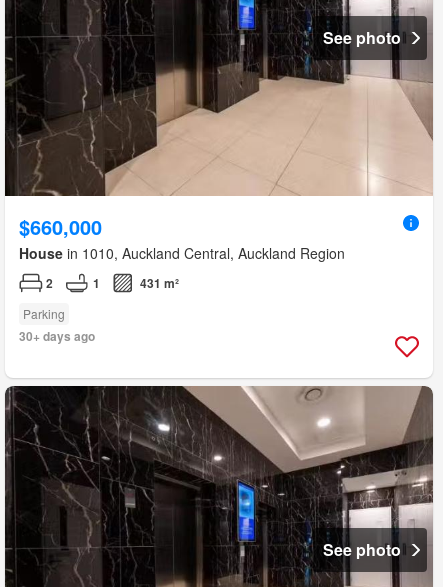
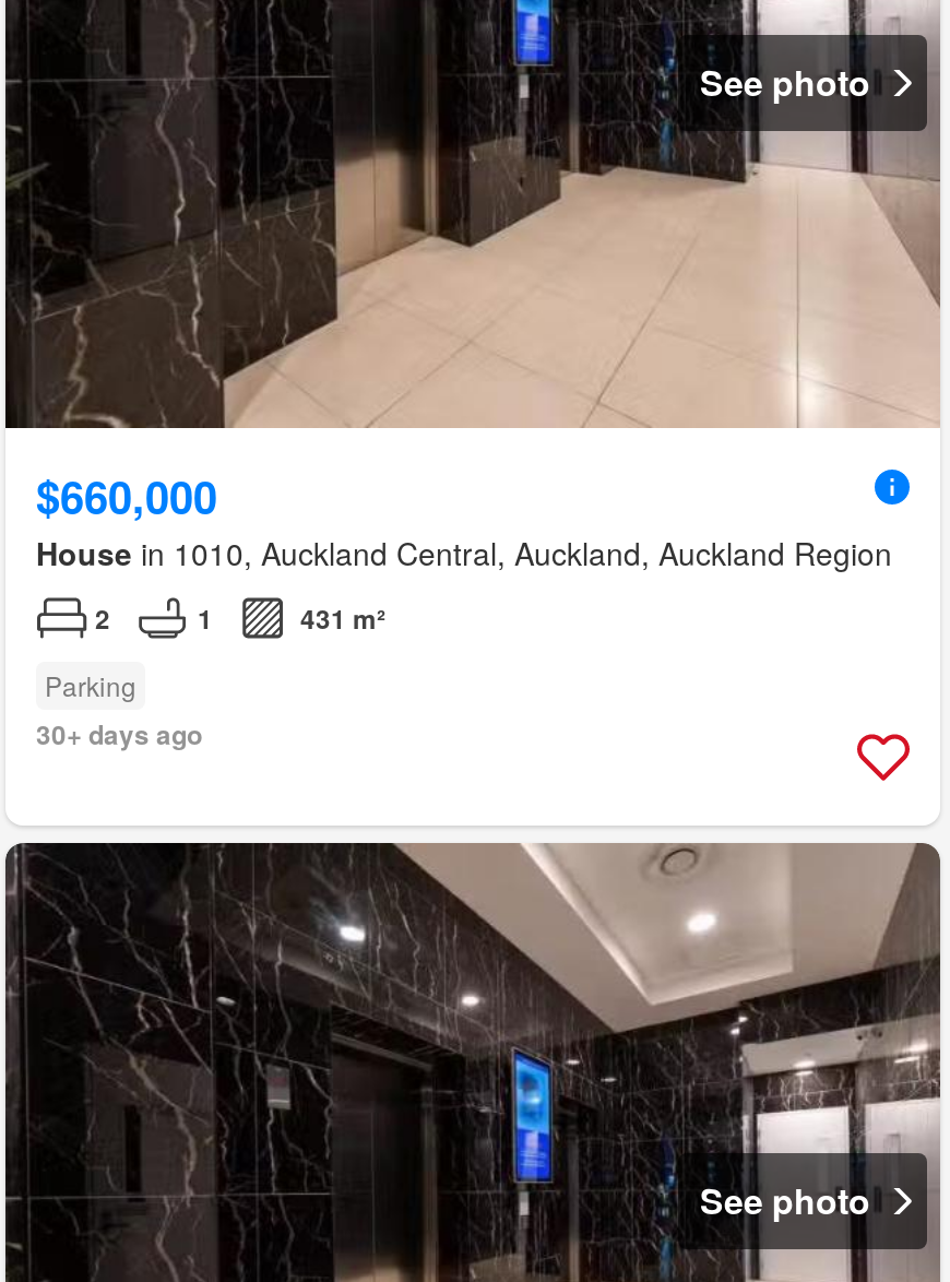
- House in 1010, Auckland Central, Auckland Region
+ House in 1010, Auckland Central, Auckland, Auckland Region
